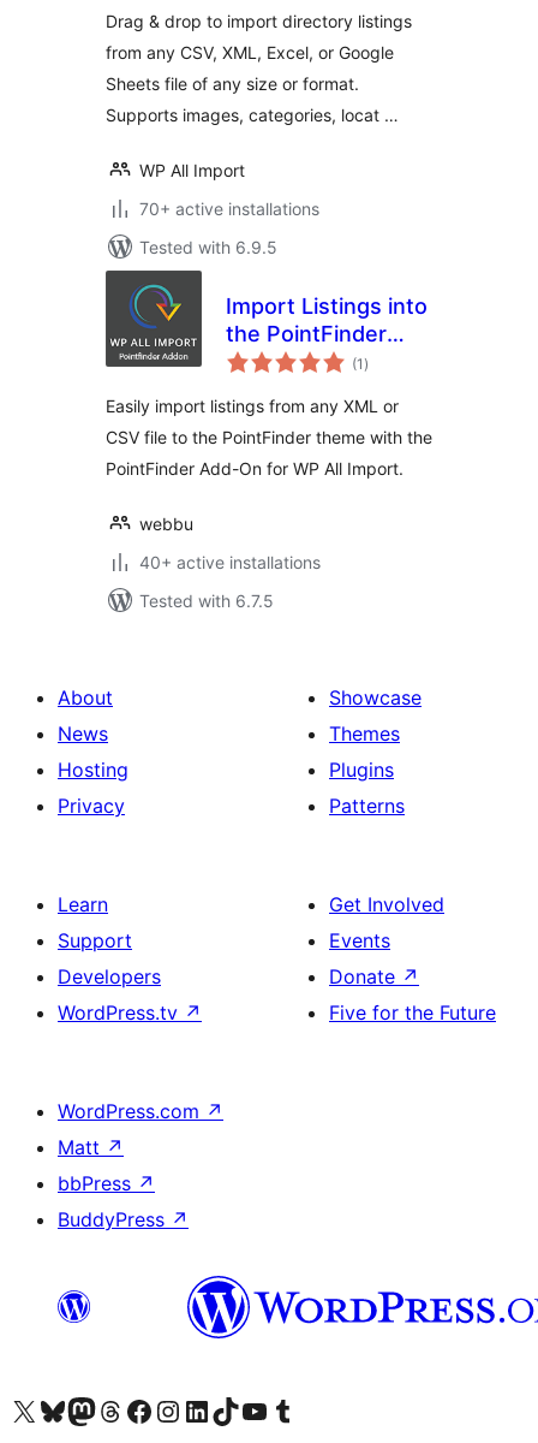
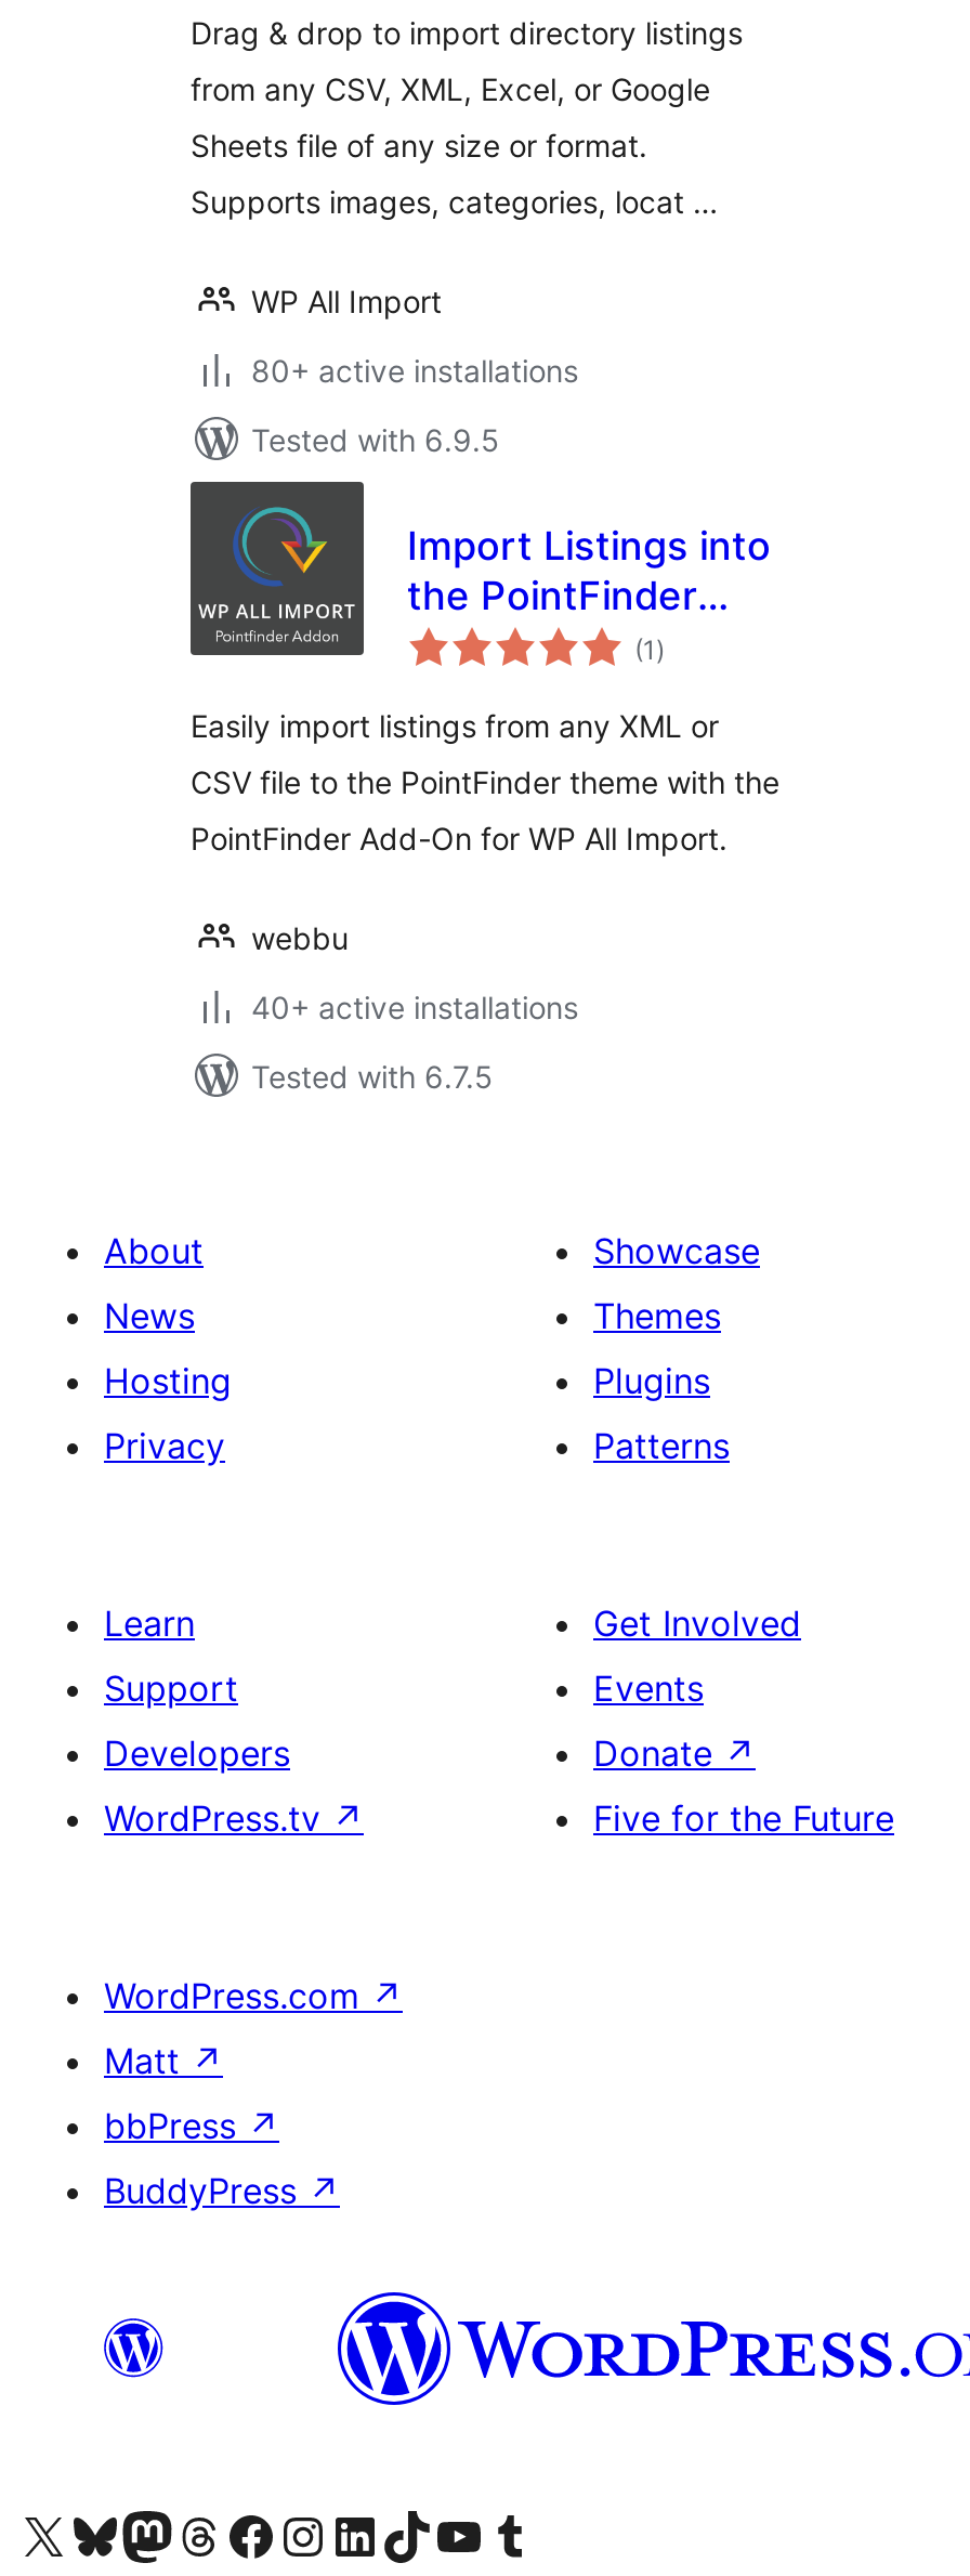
- 70+ active installations
+ 80+ active installations
